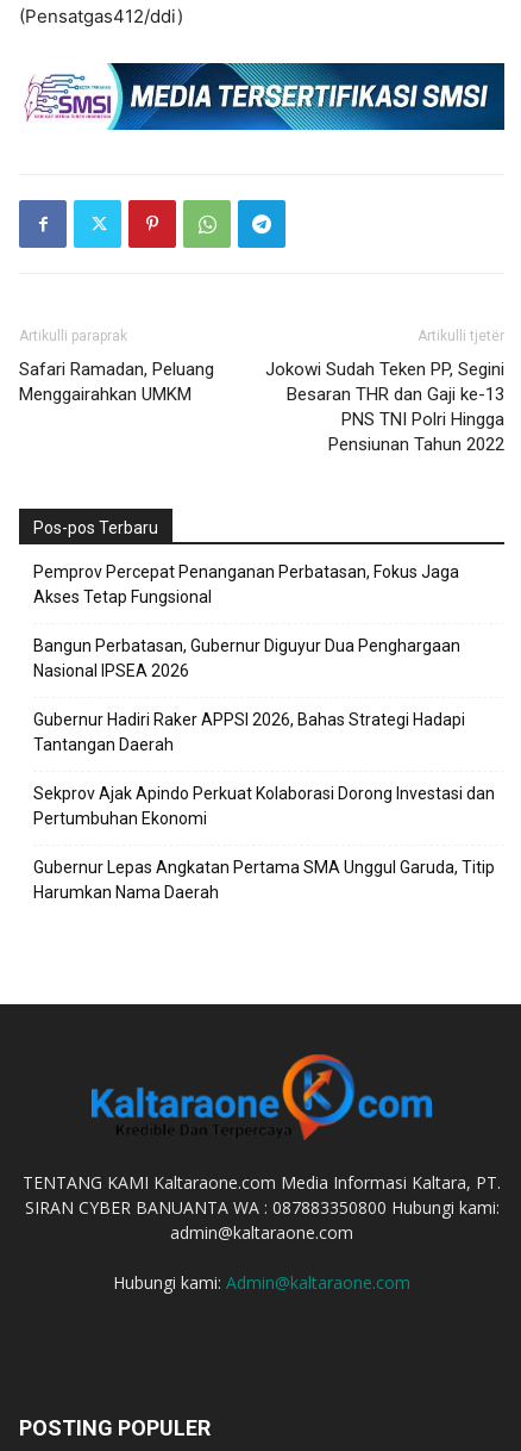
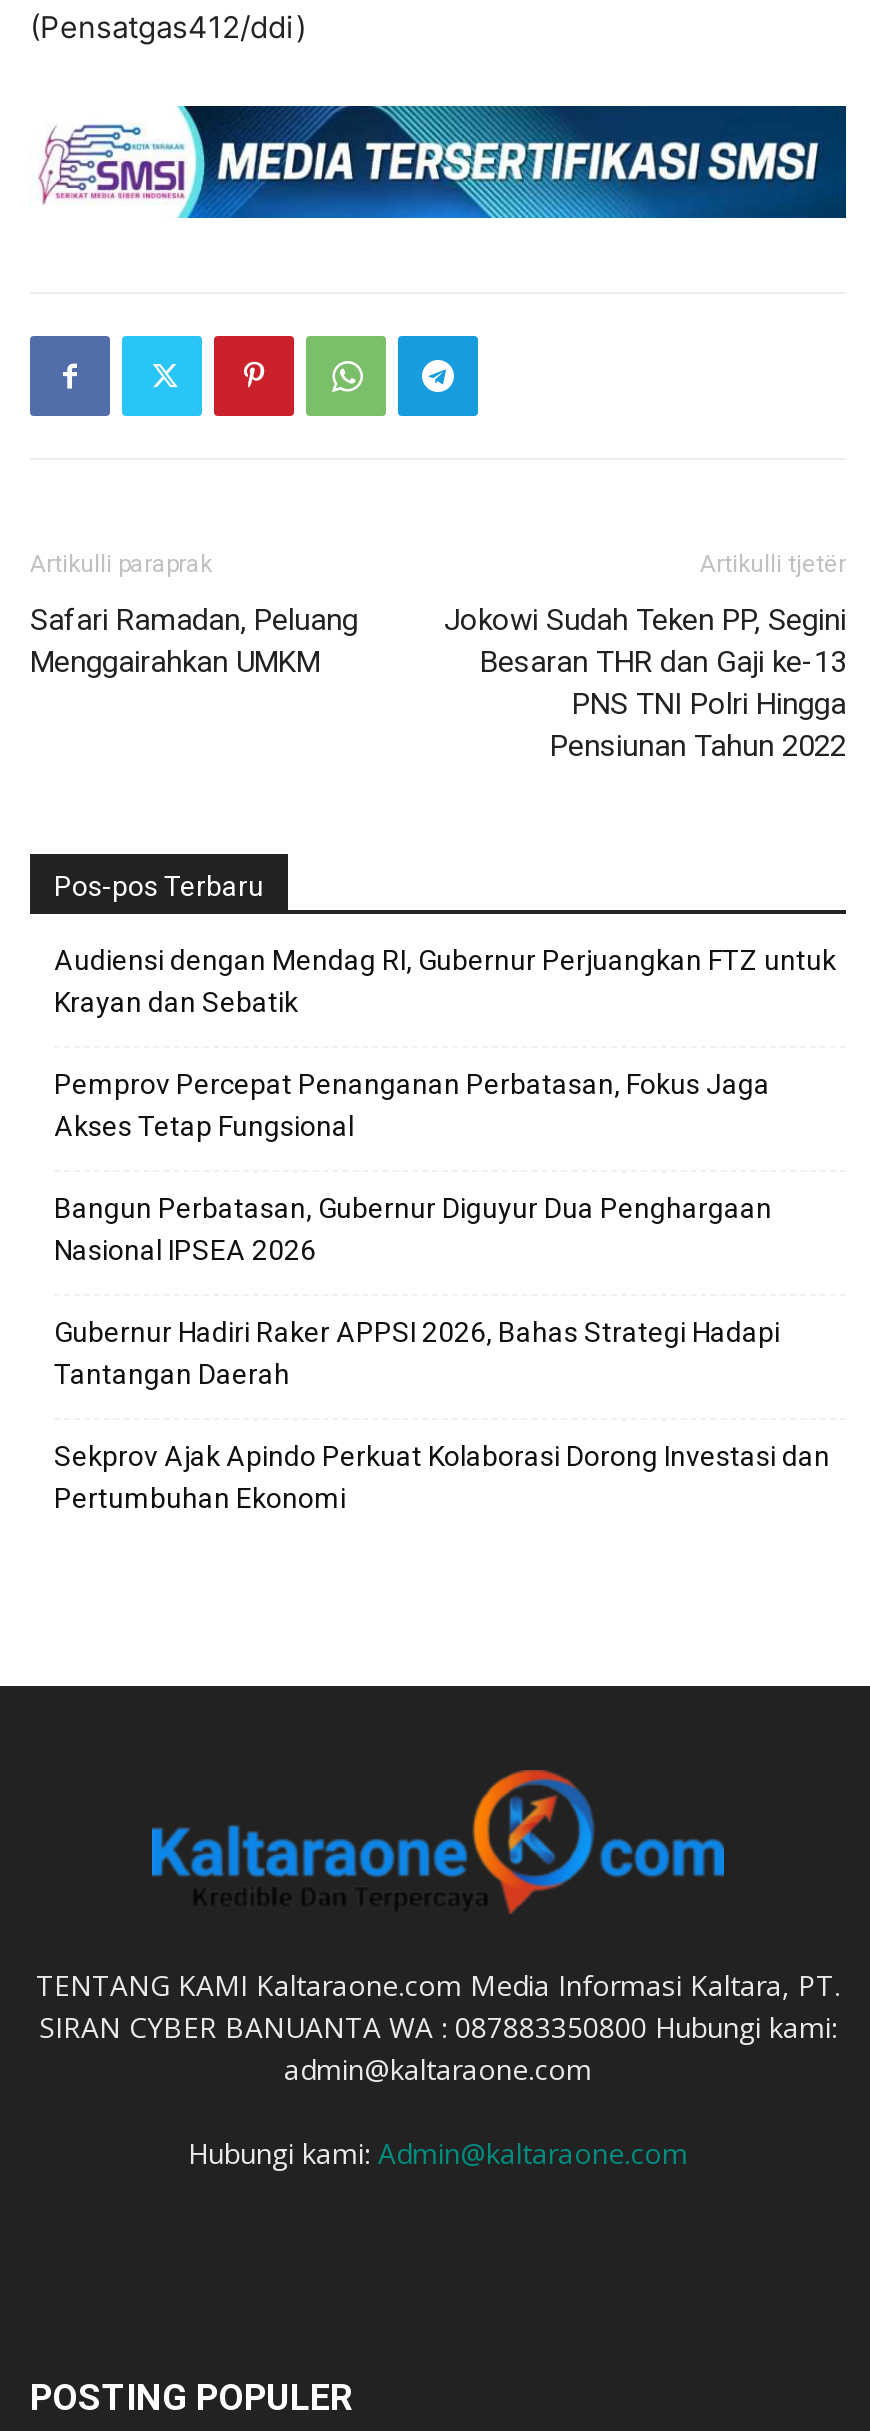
+ Audiensi dengan Mendag RI, Gubernur Perjuangkan FTZ untuk
+ Krayan dan Sebatik

moved down: Pemprov Percepat Penanganan Perbatasan, Fokus Jaga | Akses Tetap Fungsional | Bangun Perbatasan, Gubernur Diguyur Dua Penghargaan | Nasional IPSEA 2026 | Gubernur Hadiri Raker APPSI 2026, Bahas Strategi Hadapi | Tantangan Daerah | Sekprov Ajak Apindo Perkuat Kolaborasi Dorong Investasi dan | Pertumbuhan Ekonomi

- Gubernur Lepas Angkatan Pertama SMA Unggul Garuda, Titip
- Harumkan Nama Daerah
